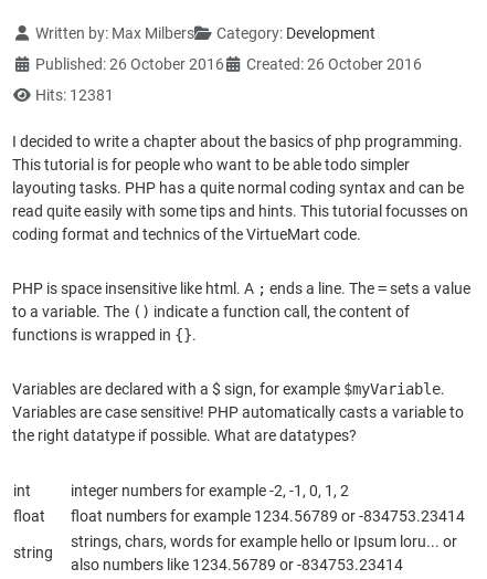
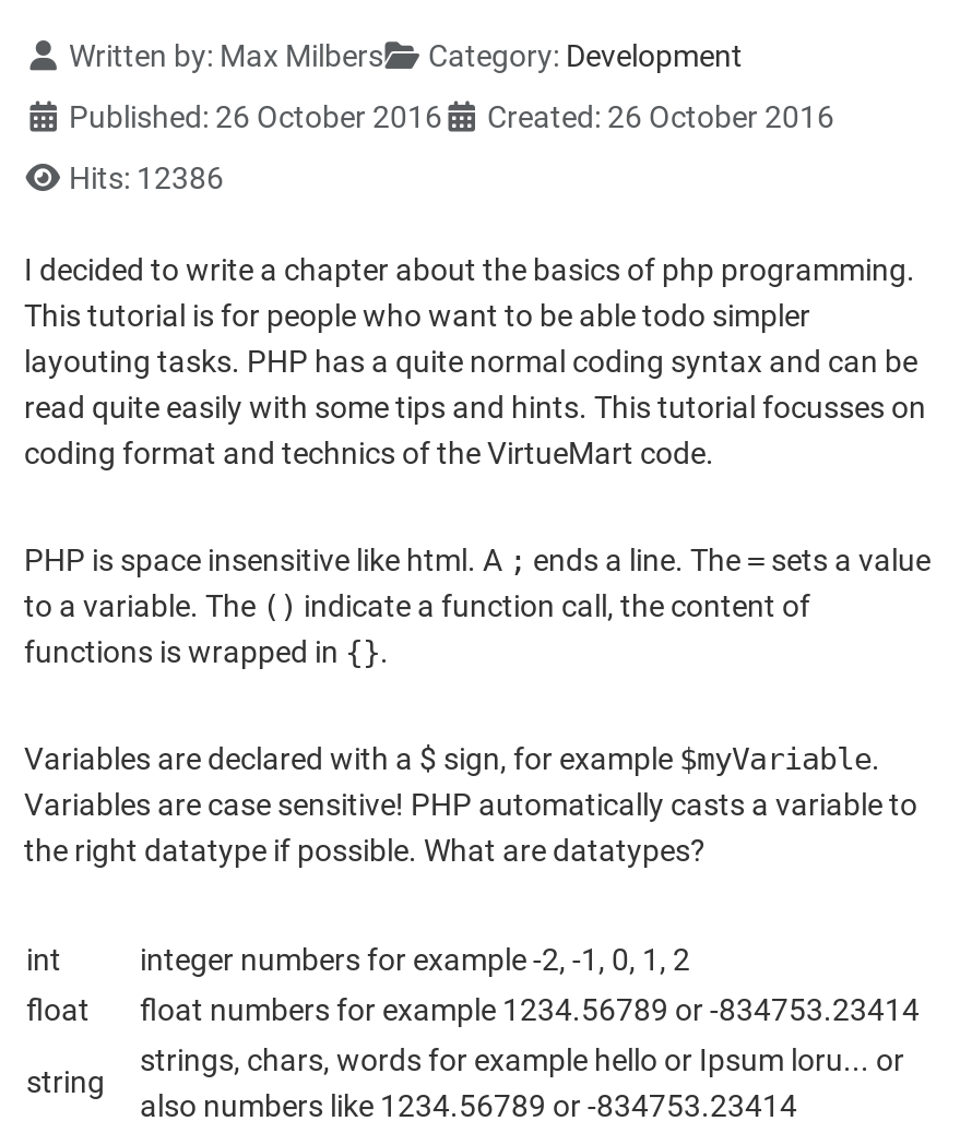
- Hits: 12381
+ Hits: 12386
